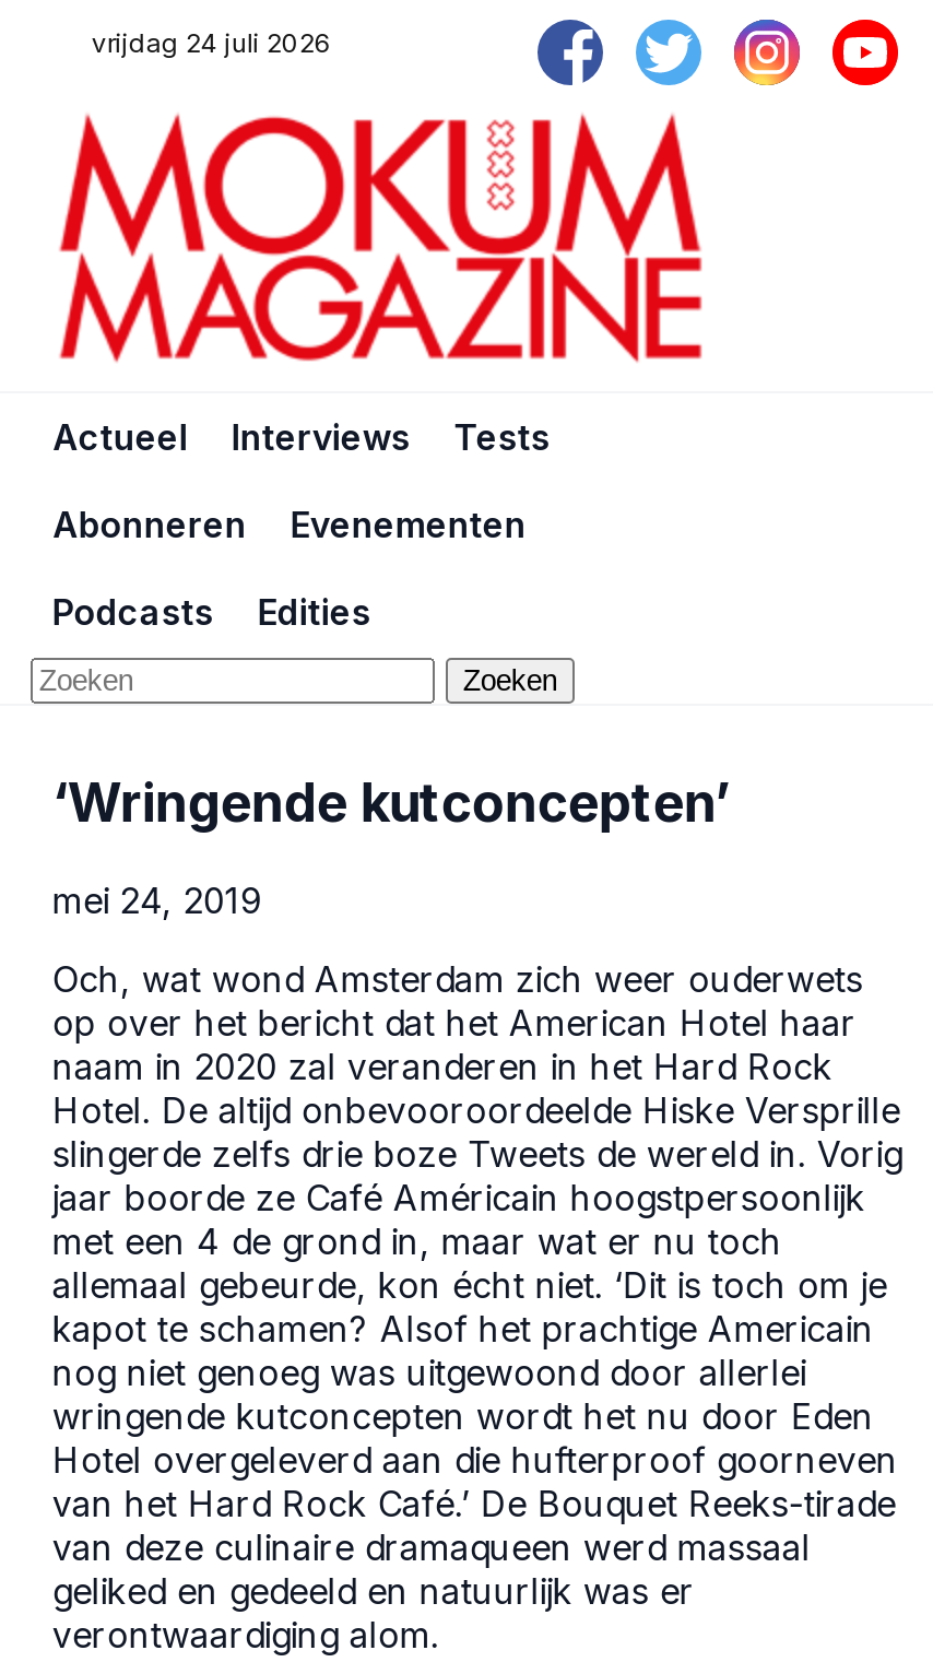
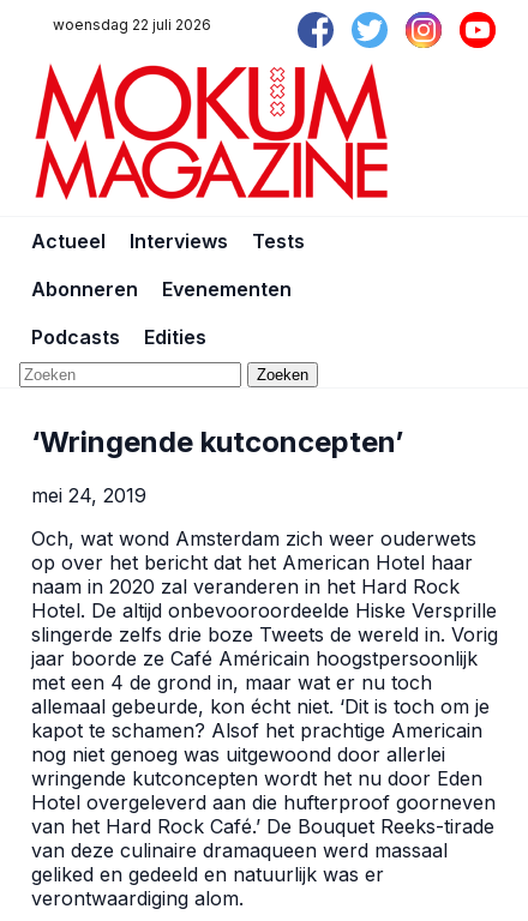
- vrijdag 24 juli 2026
+ woensdag 22 juli 2026
